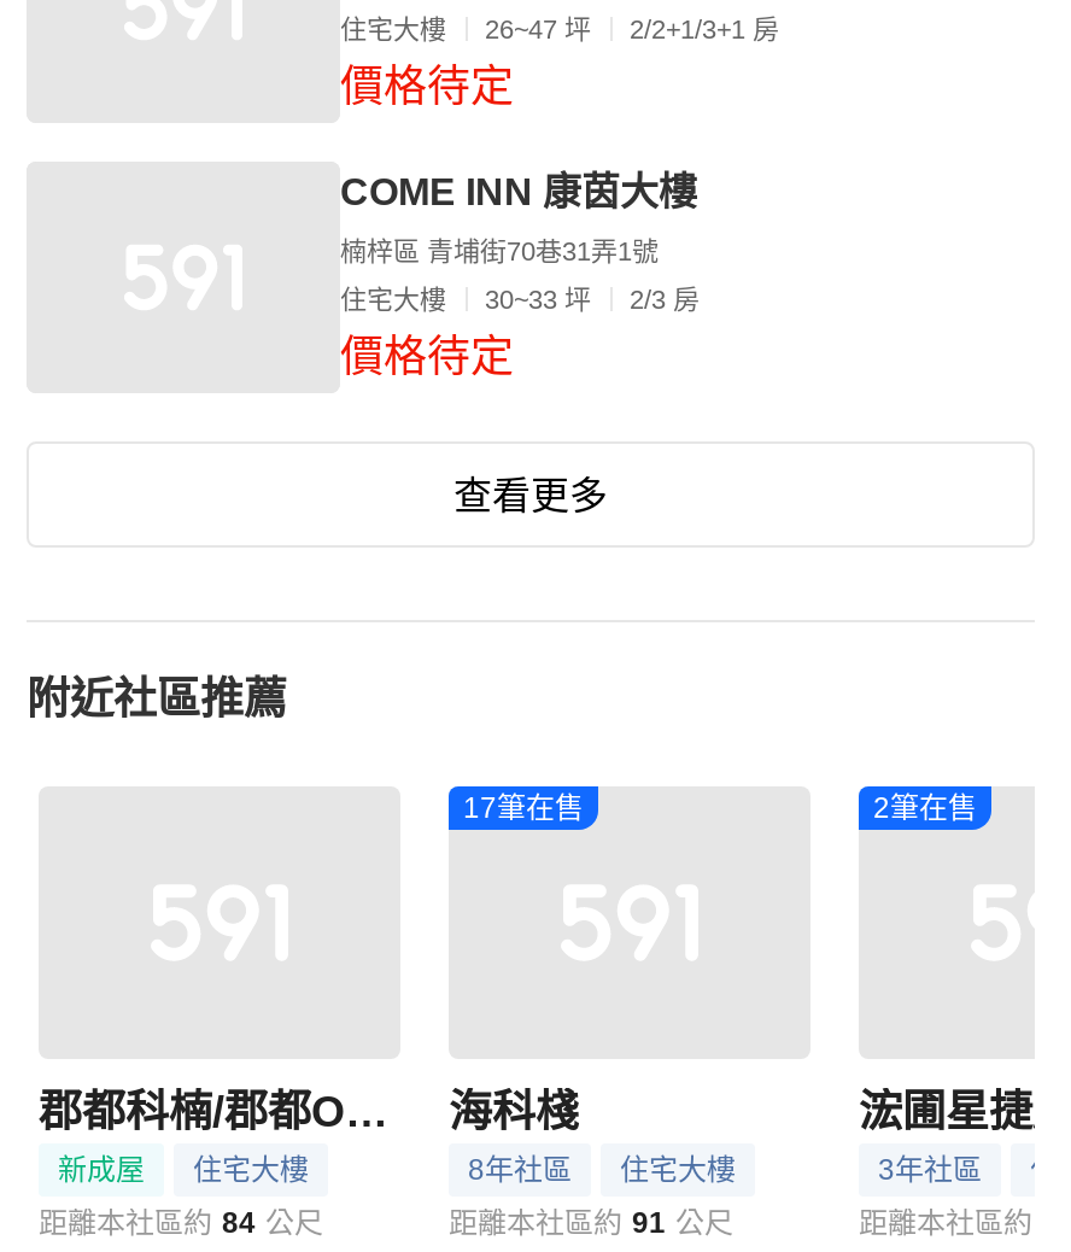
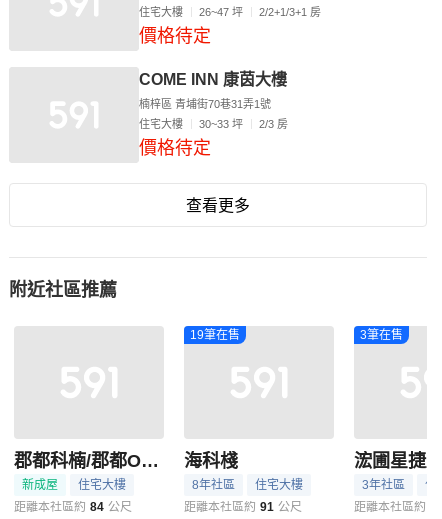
- 17筆在售
+ 19筆在售

- 2筆在售
+ 3筆在售
